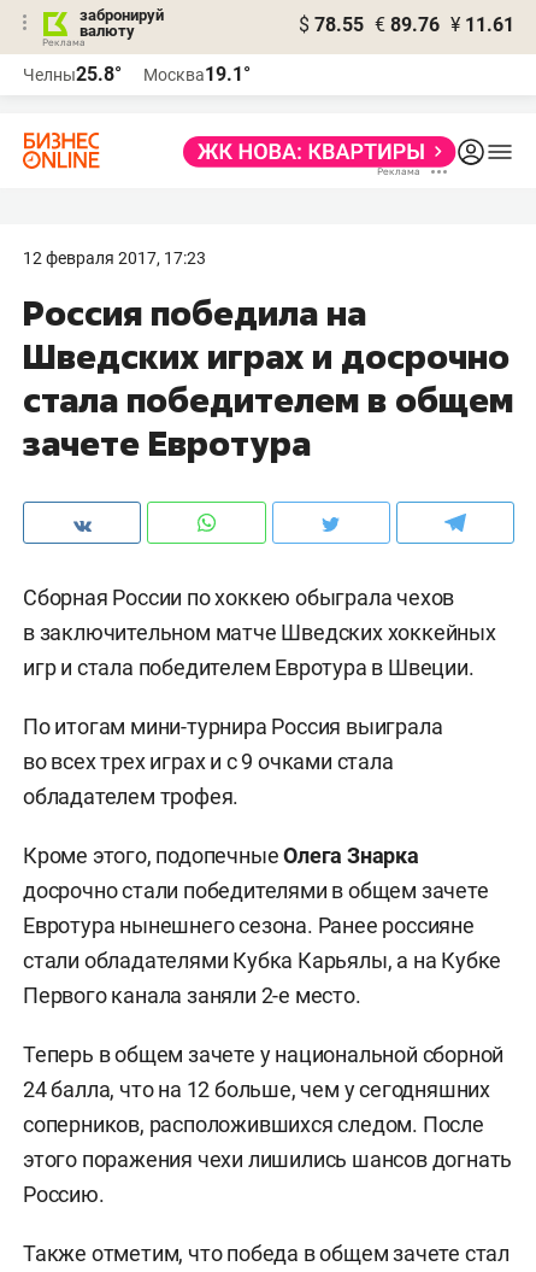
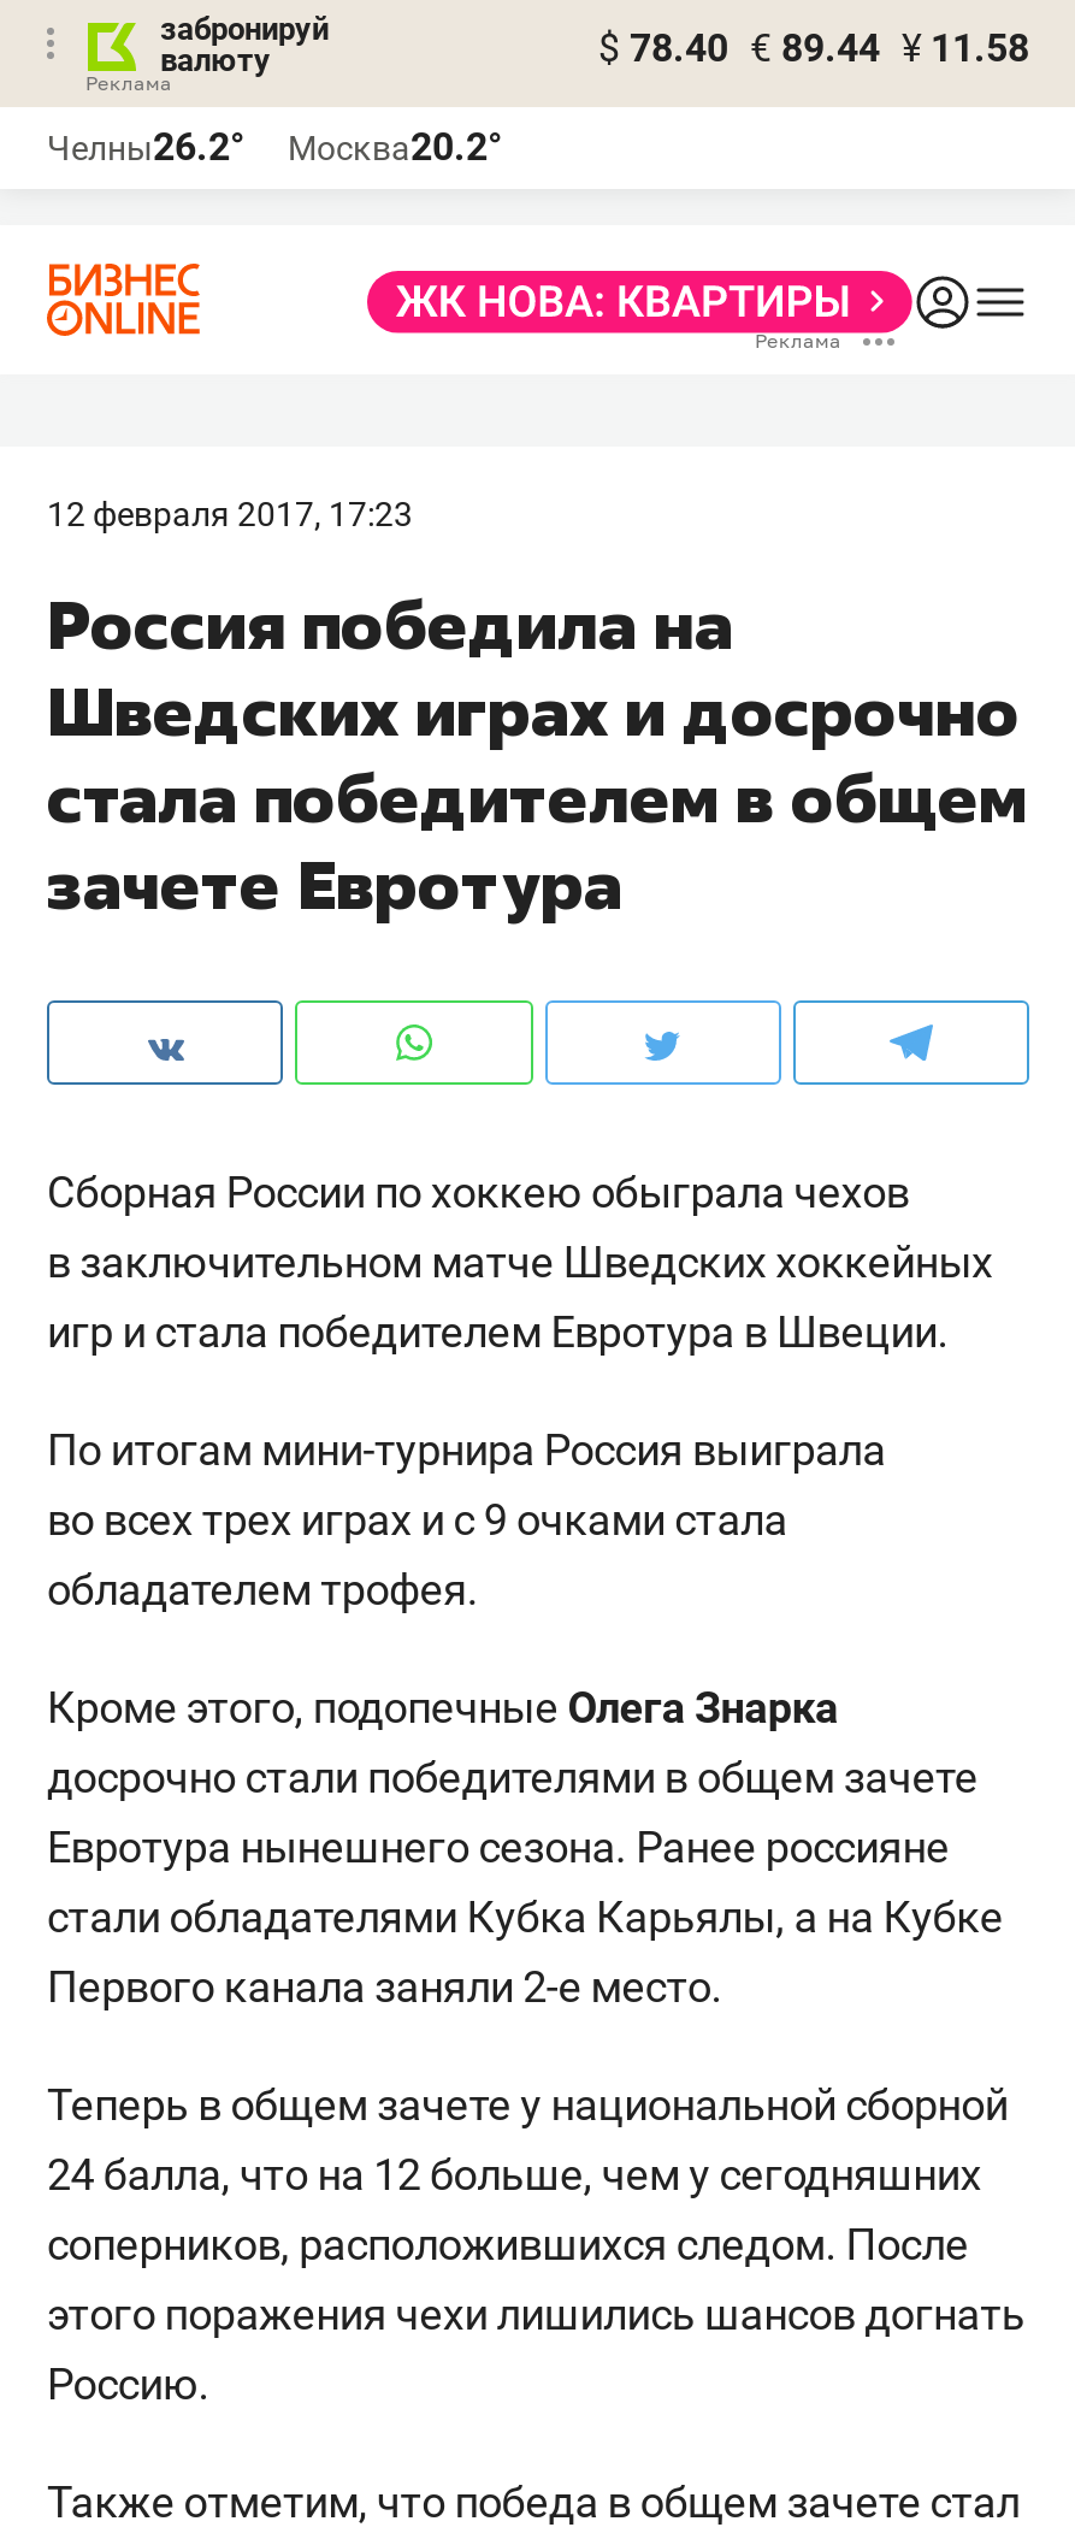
- $ 78.55 € 89.76 ¥ 11.61
+ $ 78.40 € 89.44 ¥ 11.58

- Челны25.8°
+ Челны26.2°

- Москва19.1°
+ Москва20.2°
